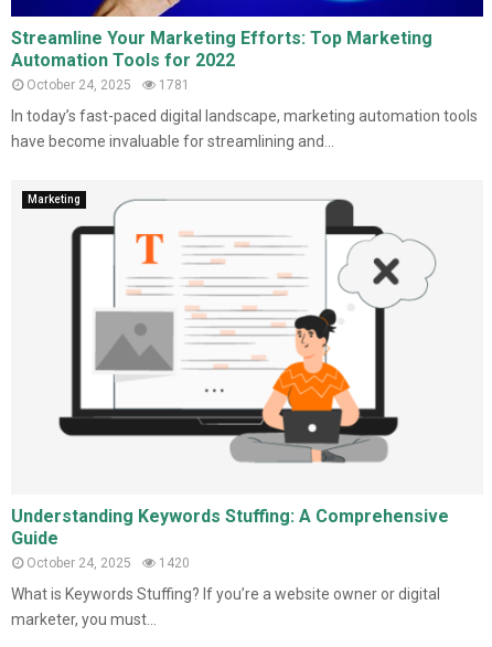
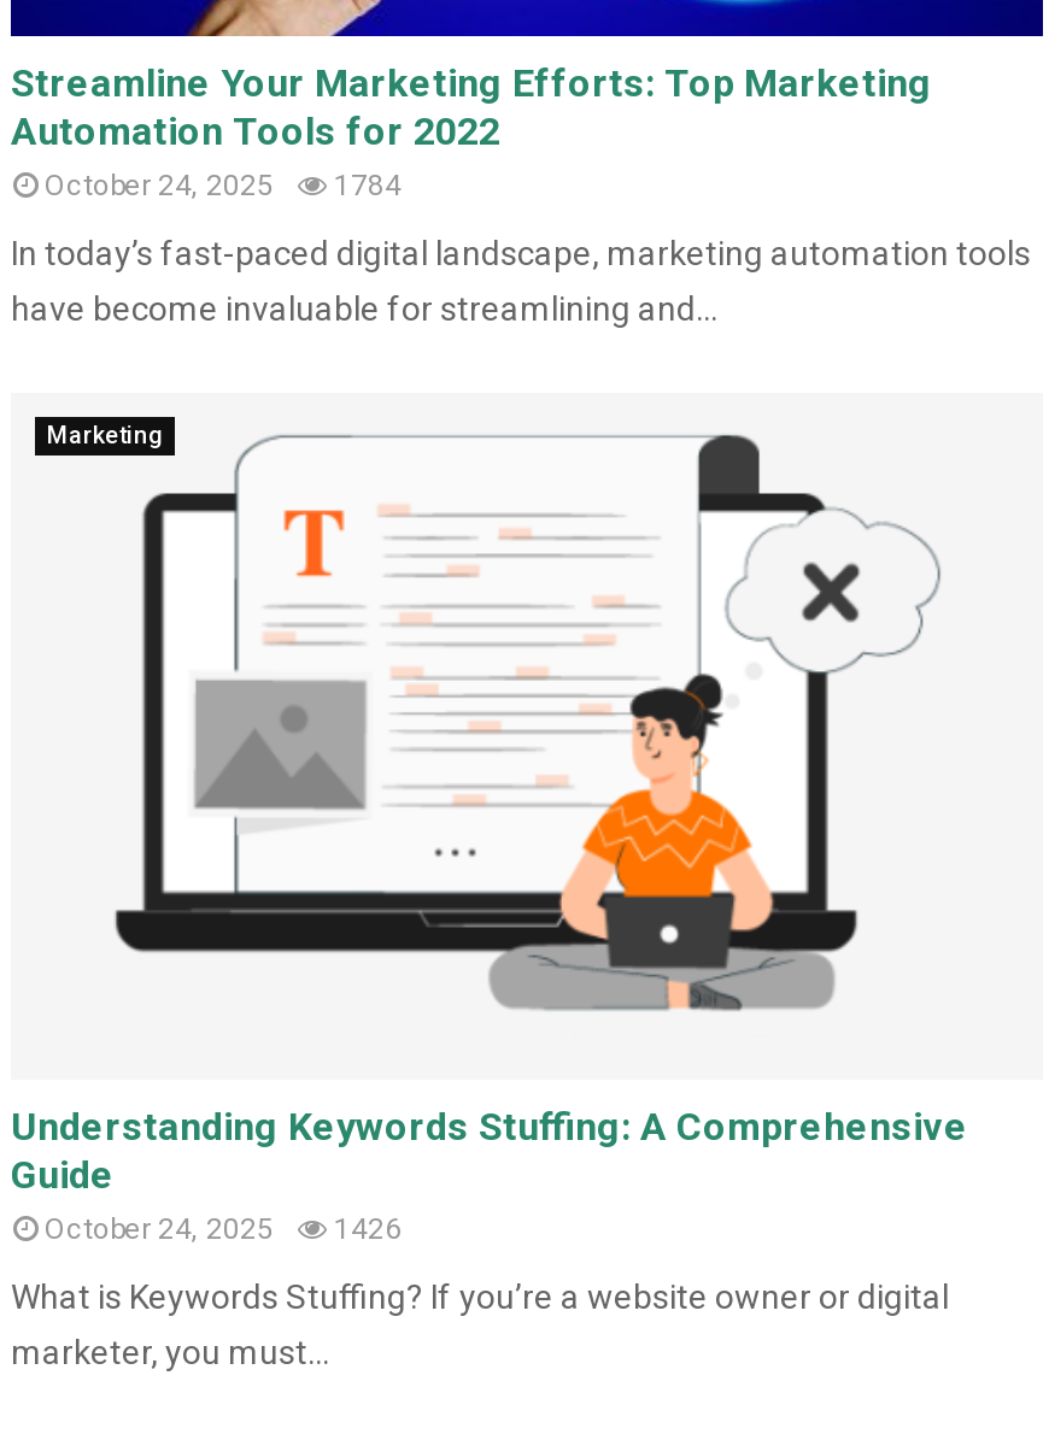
- October 24, 2025 1781
+ October 24, 2025 1784

- October 24, 2025 1420
+ October 24, 2025 1426
